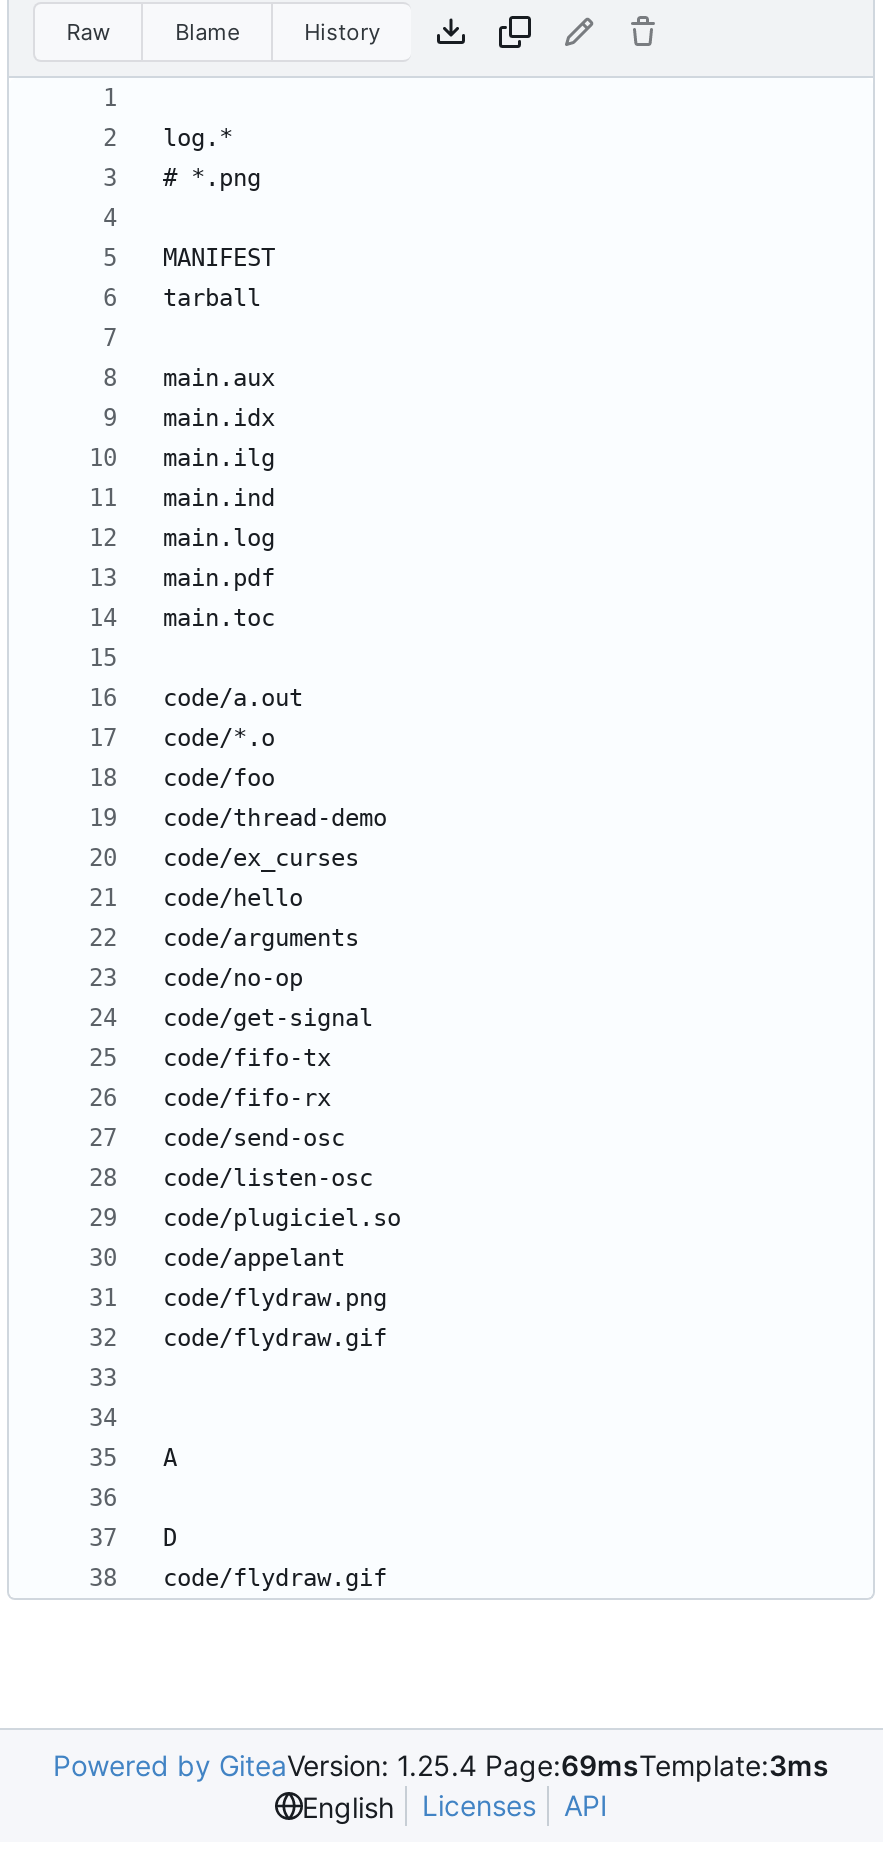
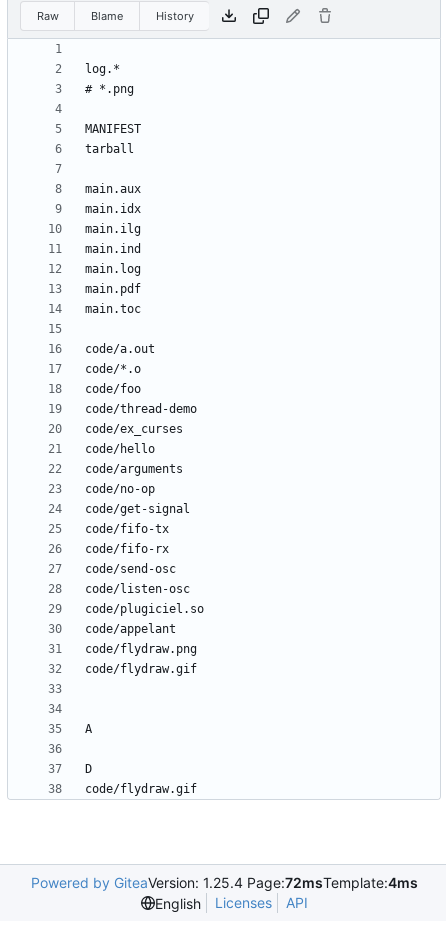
- Powered by GiteaVersion: 1.25.4 Page:69msTemplate:3ms
+ Powered by GiteaVersion: 1.25.4 Page:72msTemplate:4ms
